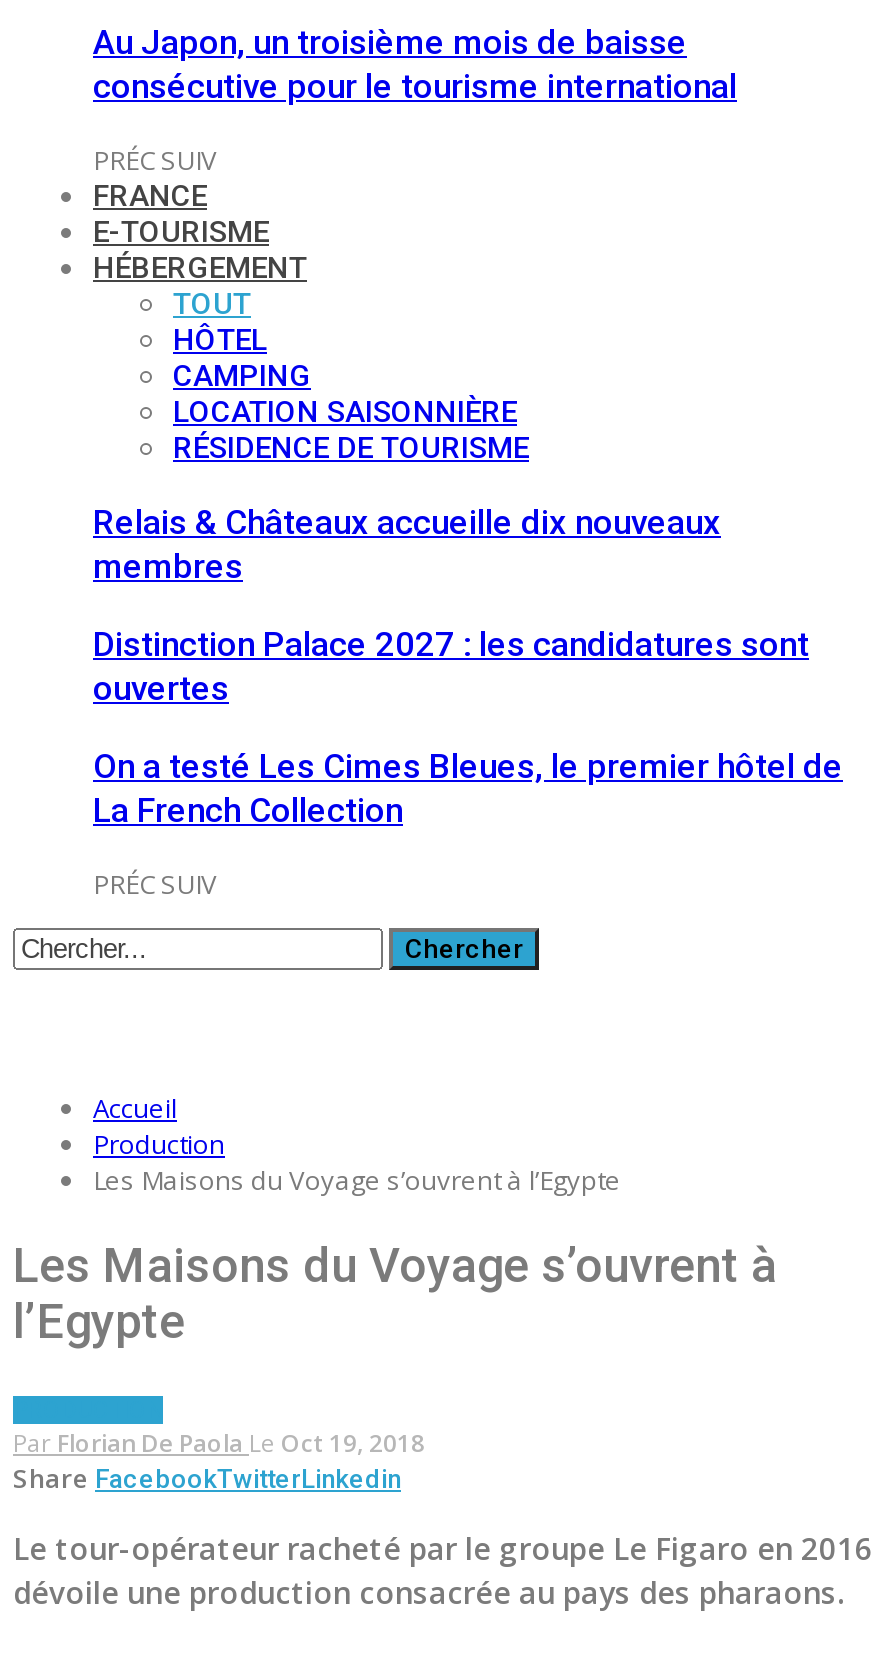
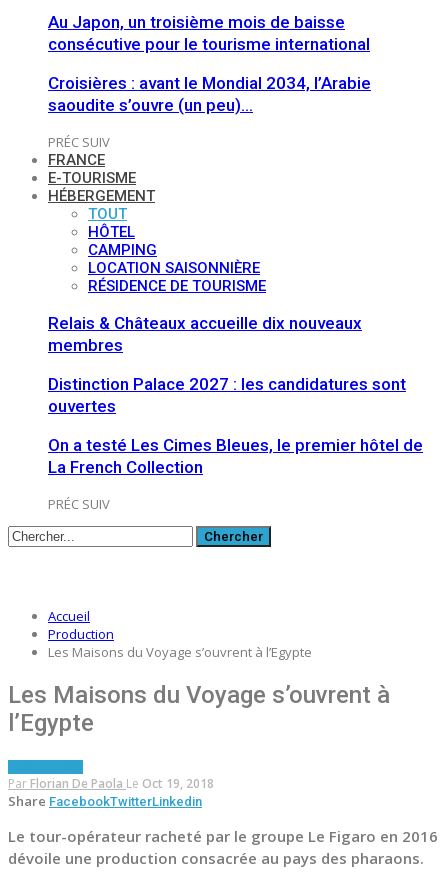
+ Croisières : avant le Mondial 2034, l’Arabie
+ saoudite s’ouvre (un peu)…
